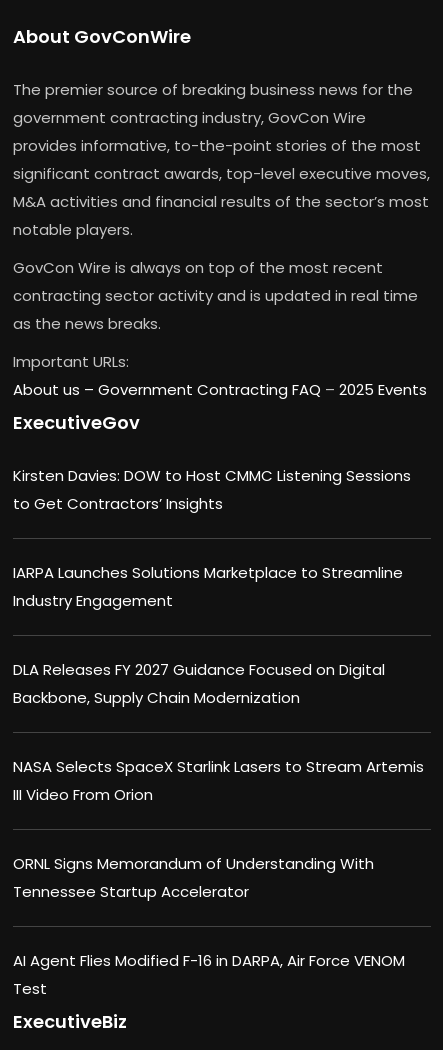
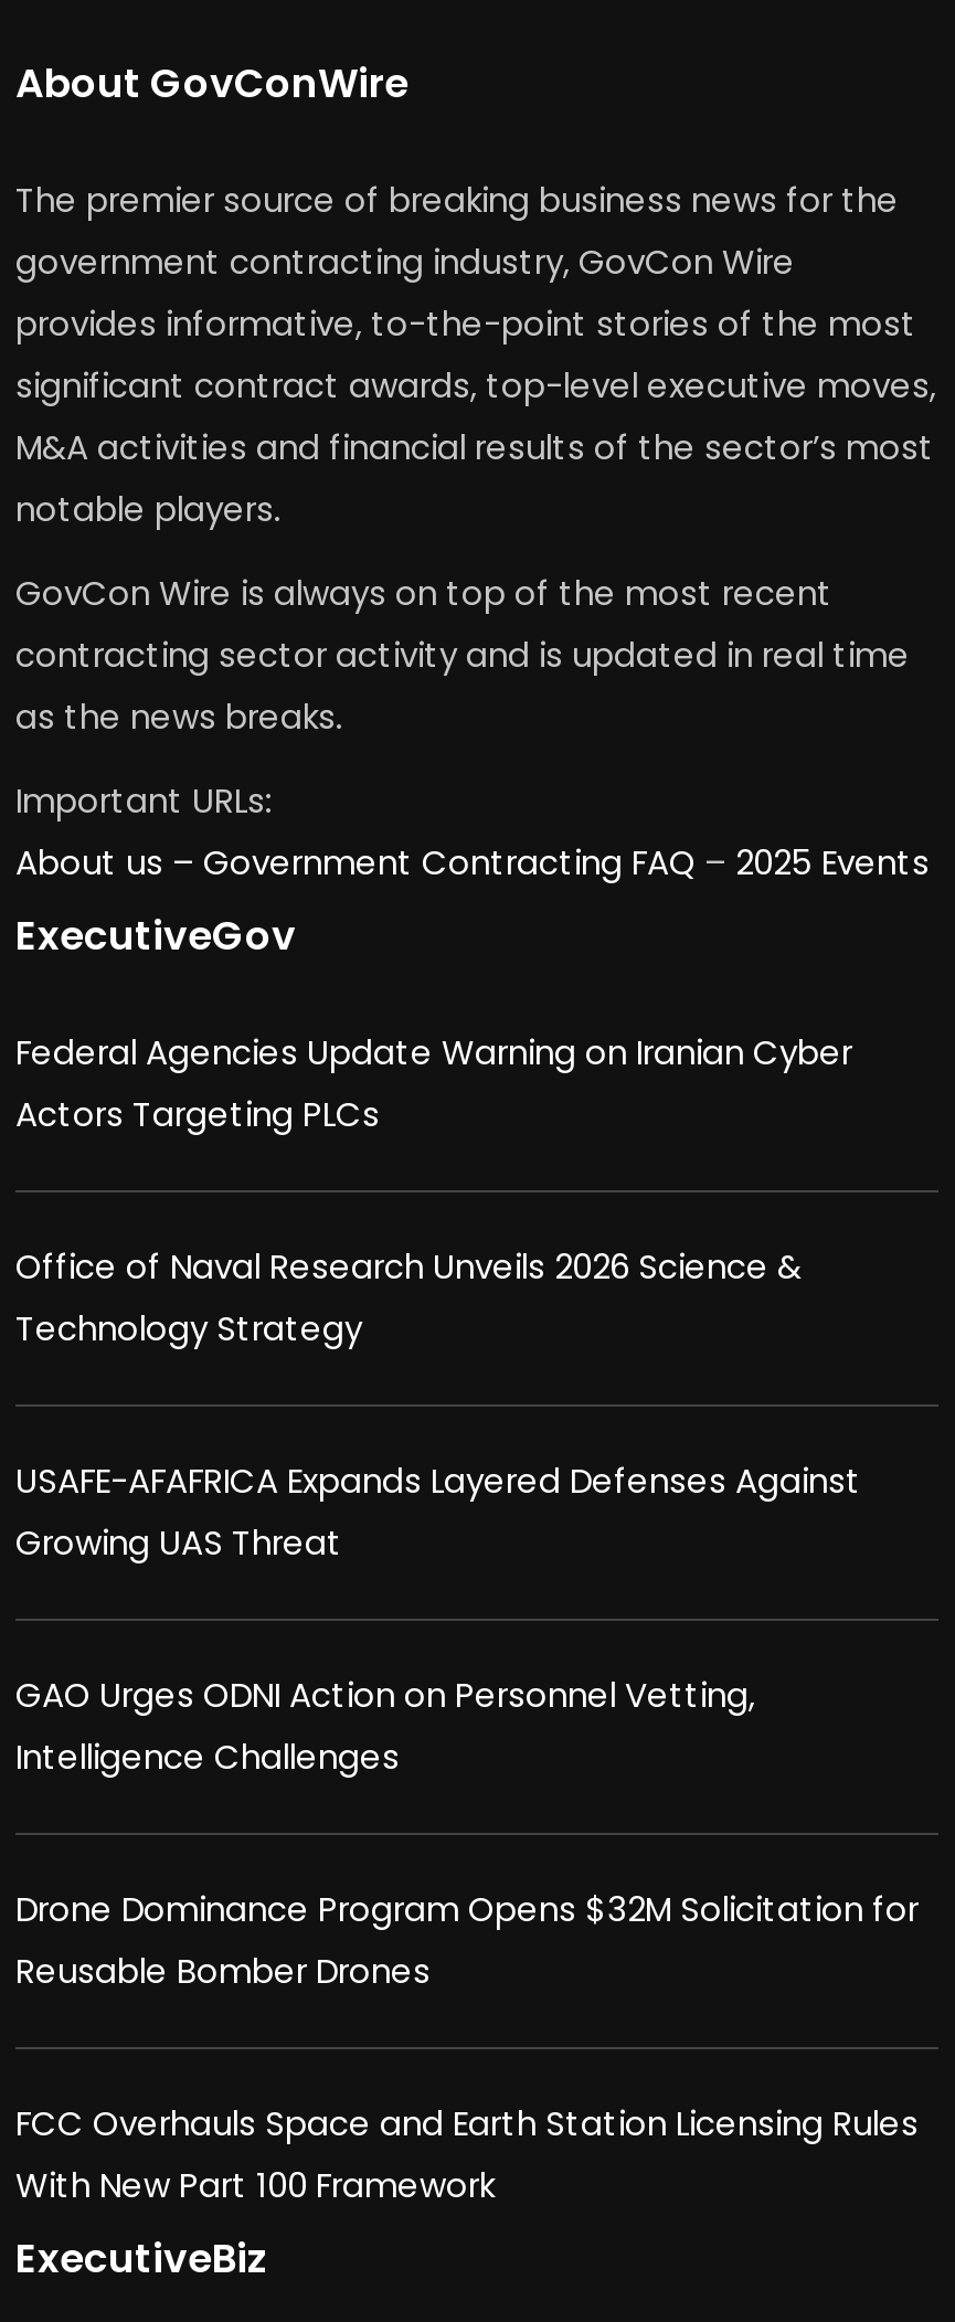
- Kirsten Davies: DOW to Host CMMC Listening Sessions
- to Get Contractors’ Insights
+ Federal Agencies Update Warning on Iranian Cyber
+ Actors Targeting PLCs

- IARPA Launches Solutions Marketplace to Streamline
- Industry Engagement
+ Office of Naval Research Unveils 2026 Science &
+ Technology Strategy

- DLA Releases FY 2027 Guidance Focused on Digital
- Backbone, Supply Chain Modernization
+ USAFE-AFAFRICA Expands Layered Defenses Against
+ Growing UAS Threat

- NASA Selects SpaceX Starlink Lasers to Stream Artemis
- III Video From Orion
+ GAO Urges ODNI Action on Personnel Vetting,
+ Intelligence Challenges

- ORNL Signs Memorandum of Understanding With
- Tennessee Startup Accelerator
+ Drone Dominance Program Opens $32M Solicitation for
+ Reusable Bomber Drones

- AI Agent Flies Modified F-16 in DARPA, Air Force VENOM
- Test
+ FCC Overhauls Space and Earth Station Licensing Rules
+ With New Part 100 Framework
